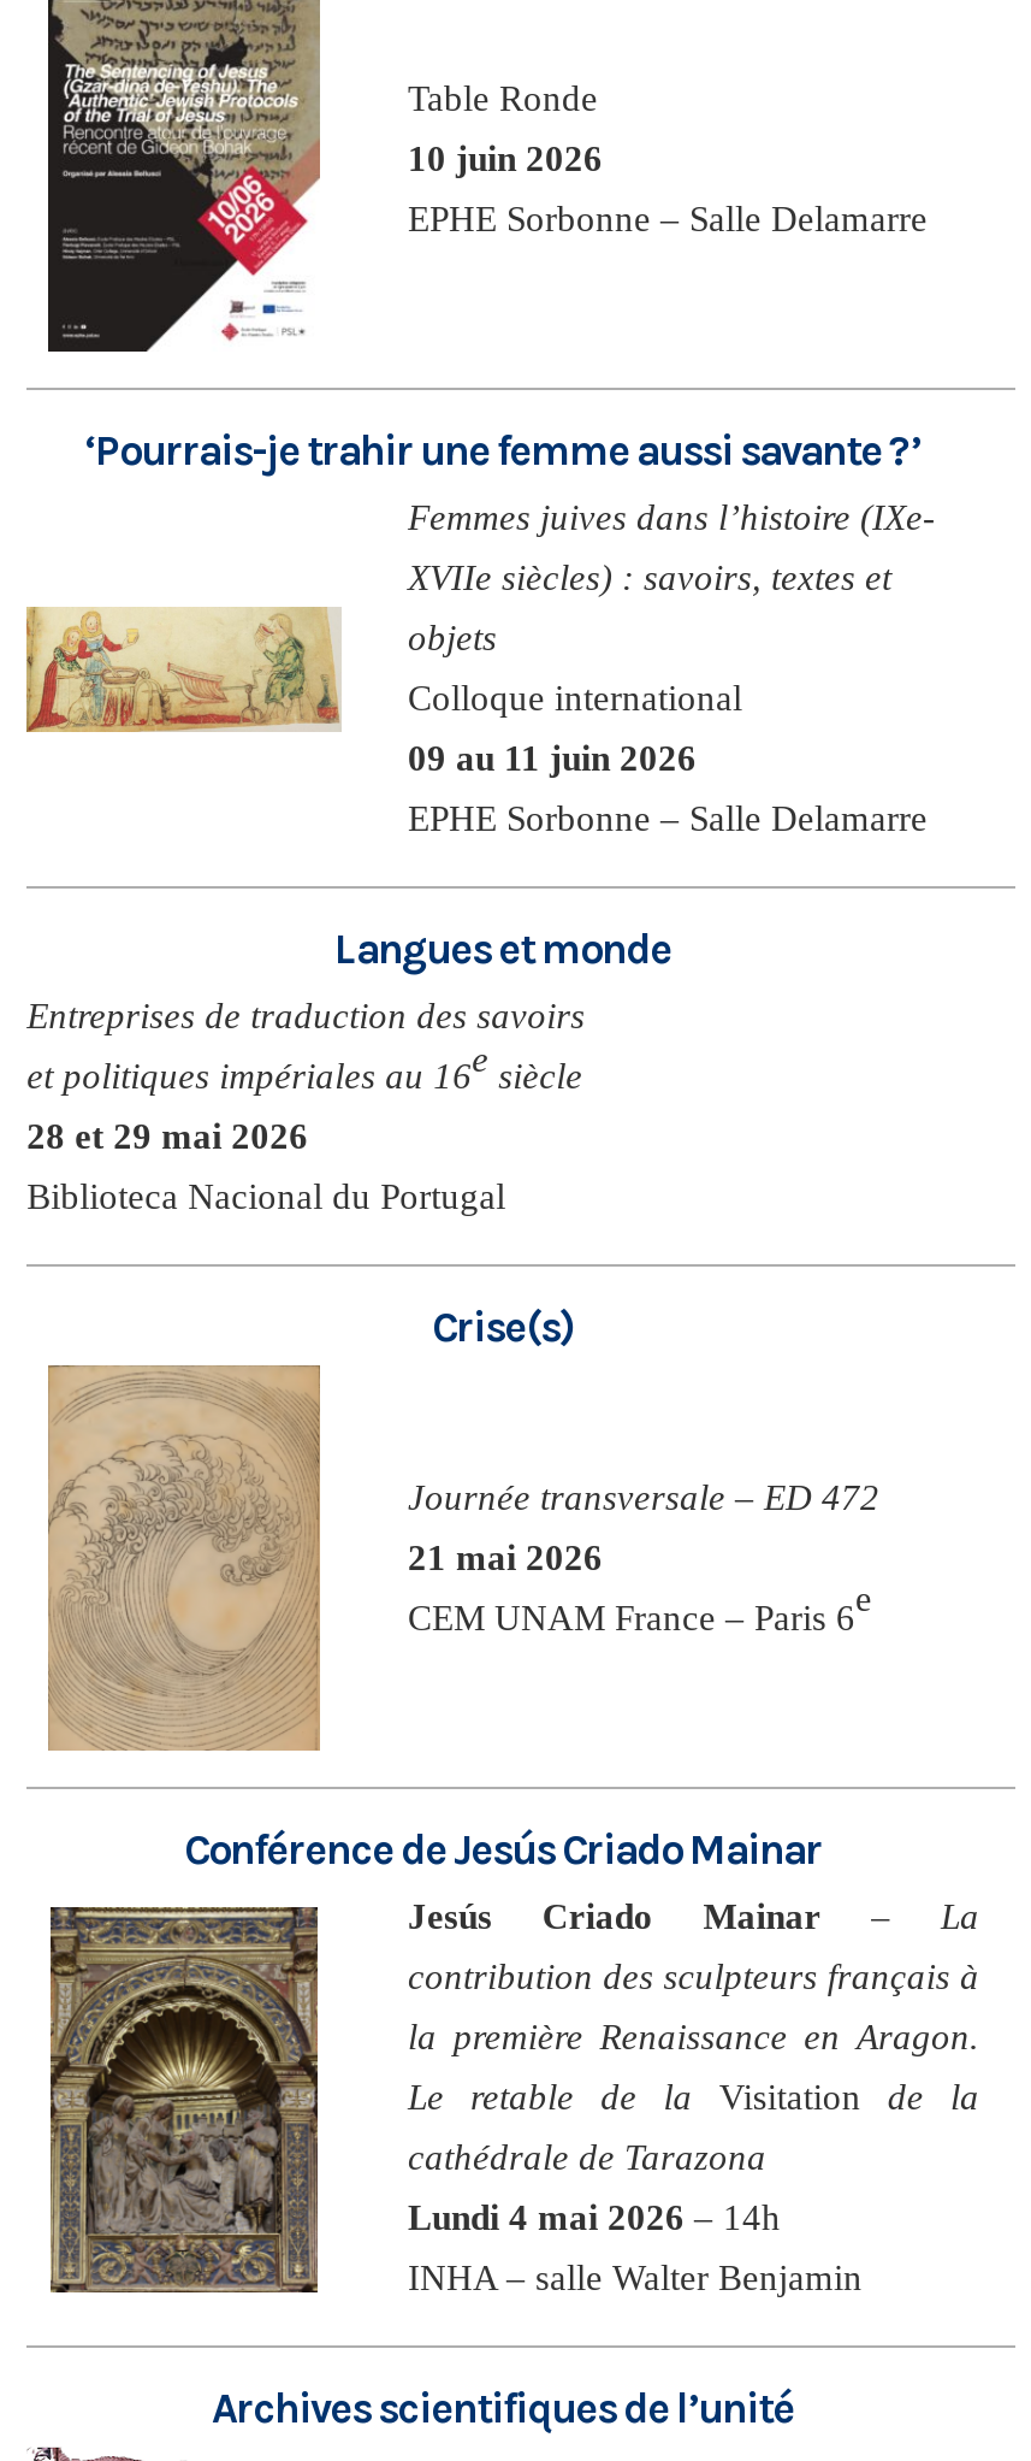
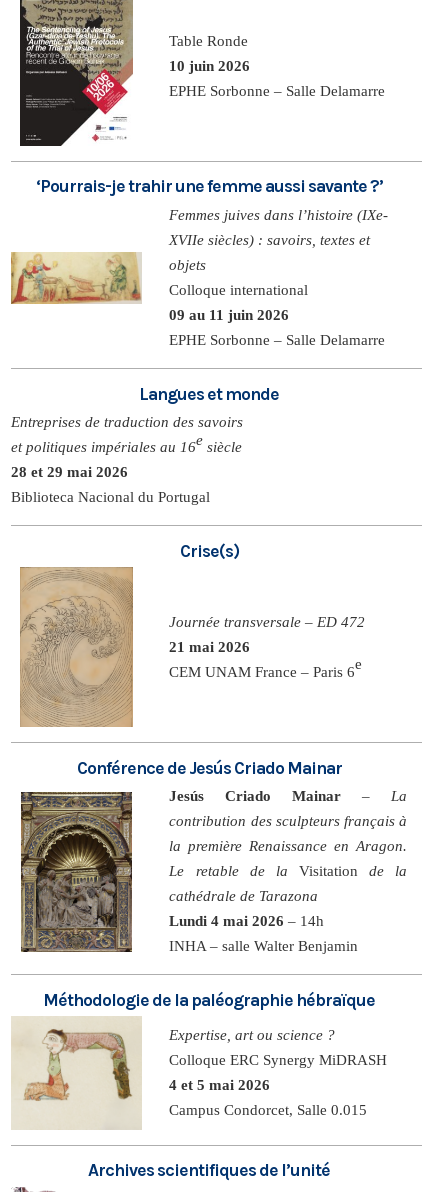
+ [image]
+ Méthodologie de la paléographie hébraïque
+ Expertise, art ou science ?
+ Colloque ERC Synergy MiDRASH
+ 4 et 5 mai 2026
+ Campus Condorcet, Salle 0.015
